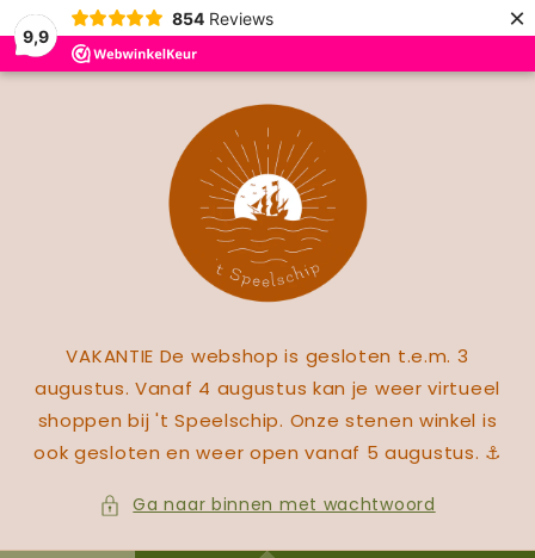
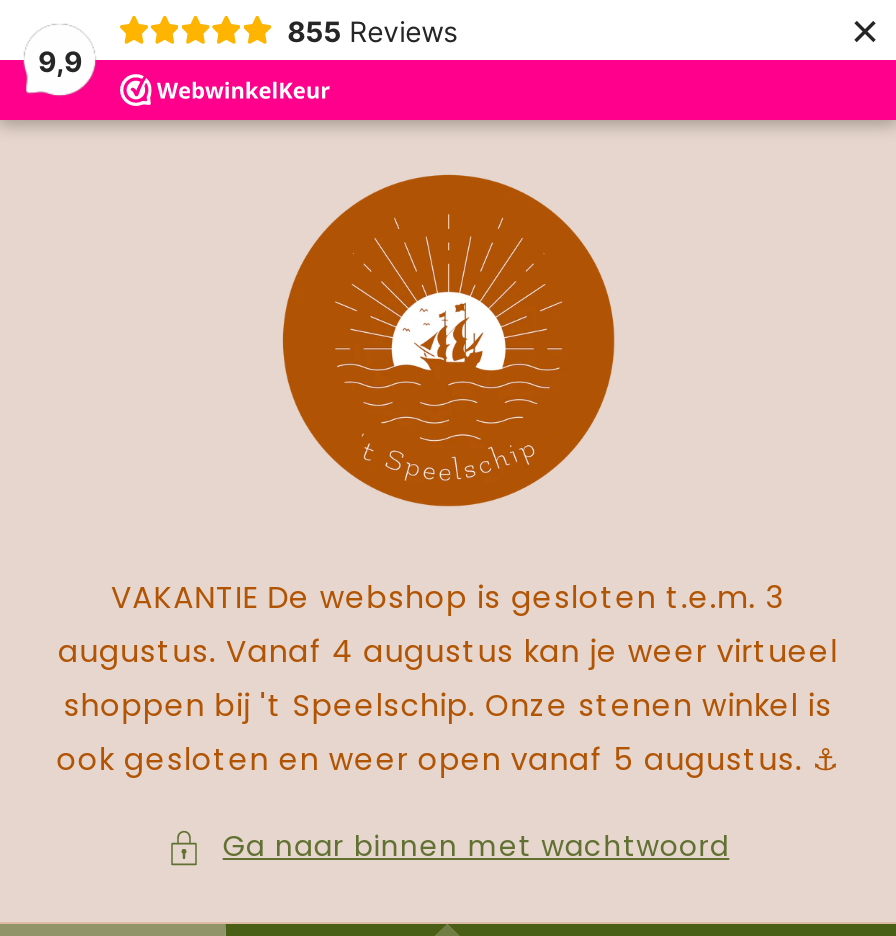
- 854 Reviews
+ 855 Reviews
